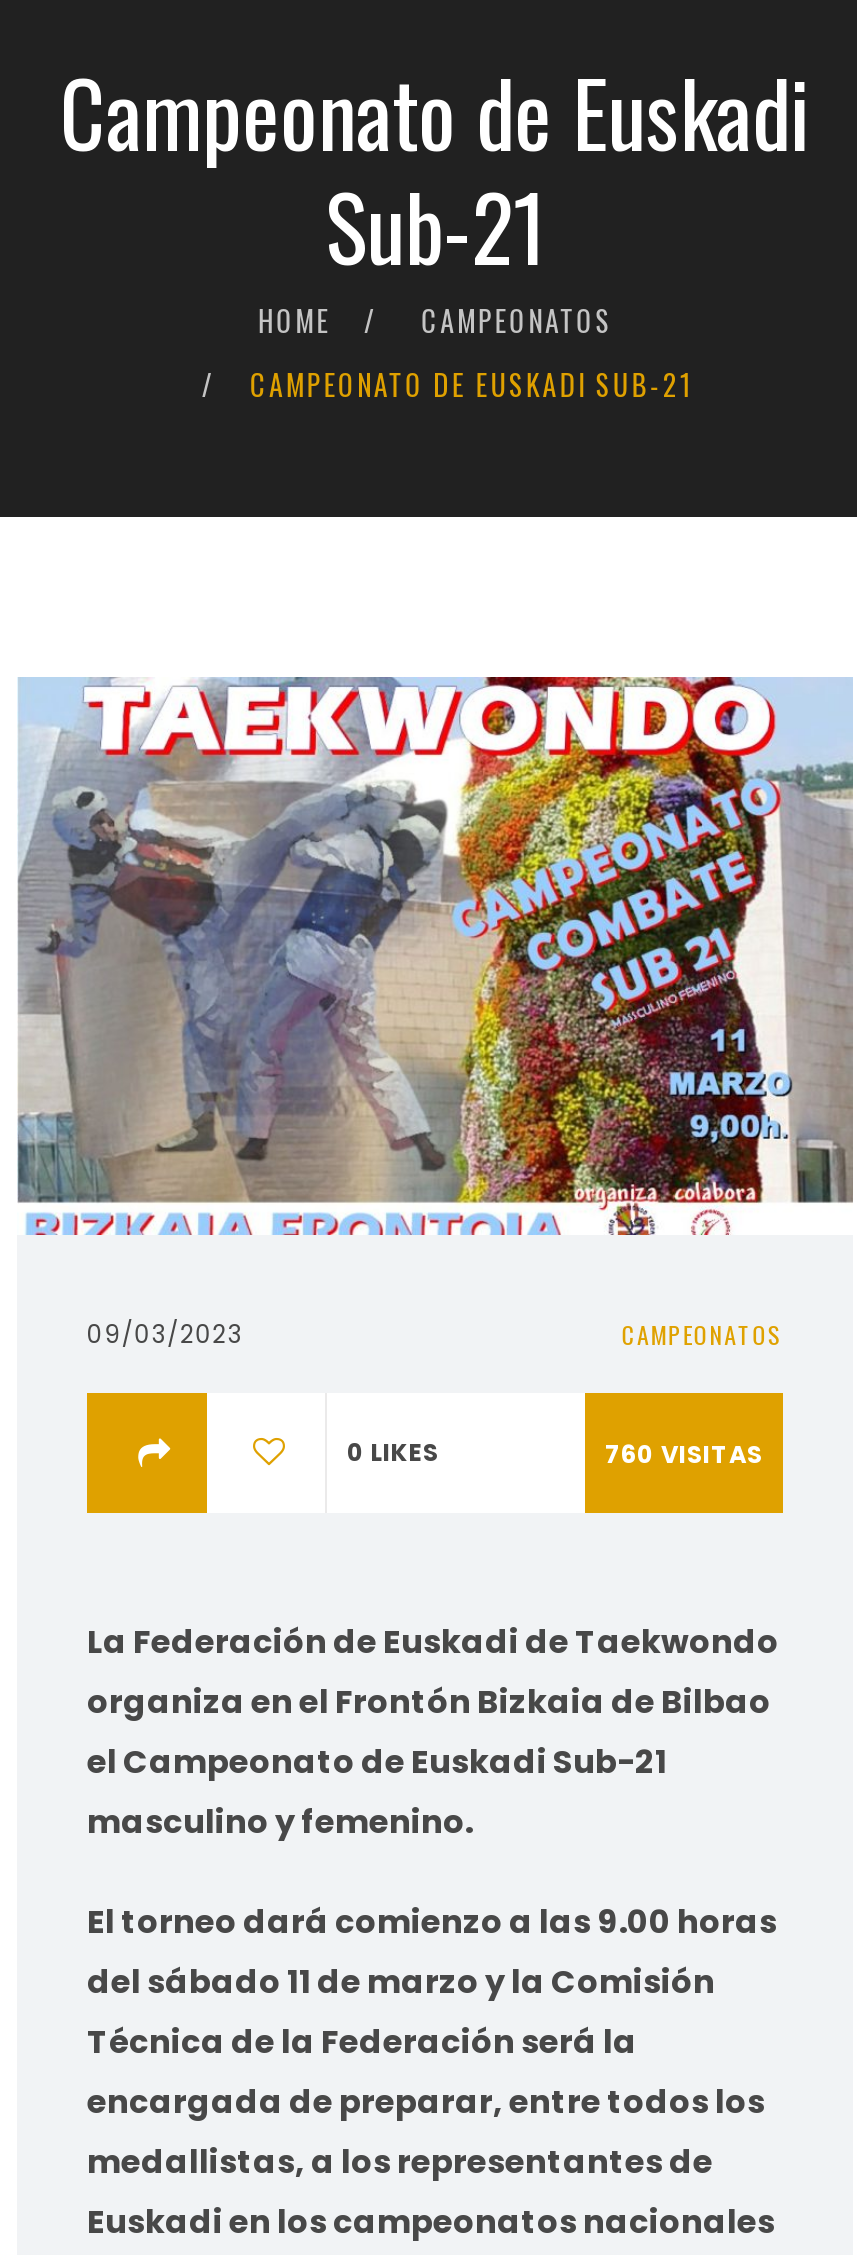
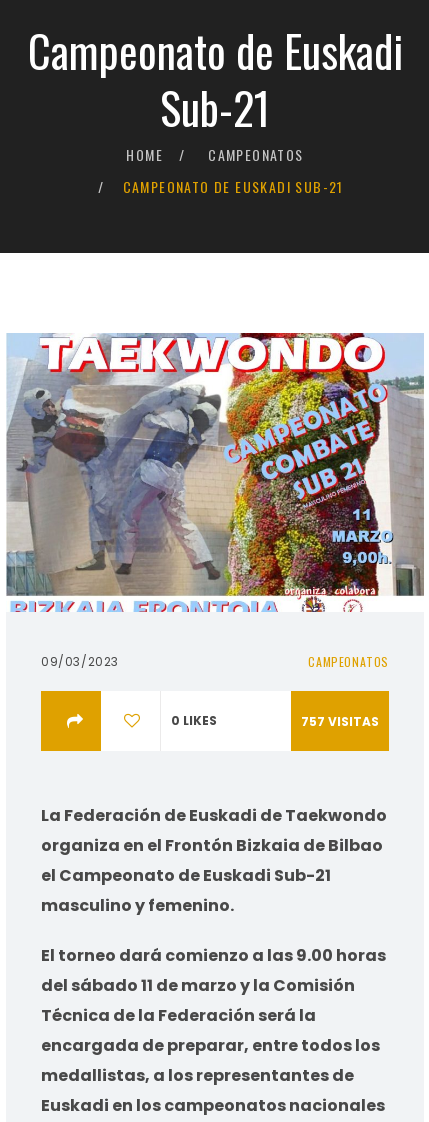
- 760 VISITAS
+ 757 VISITAS
